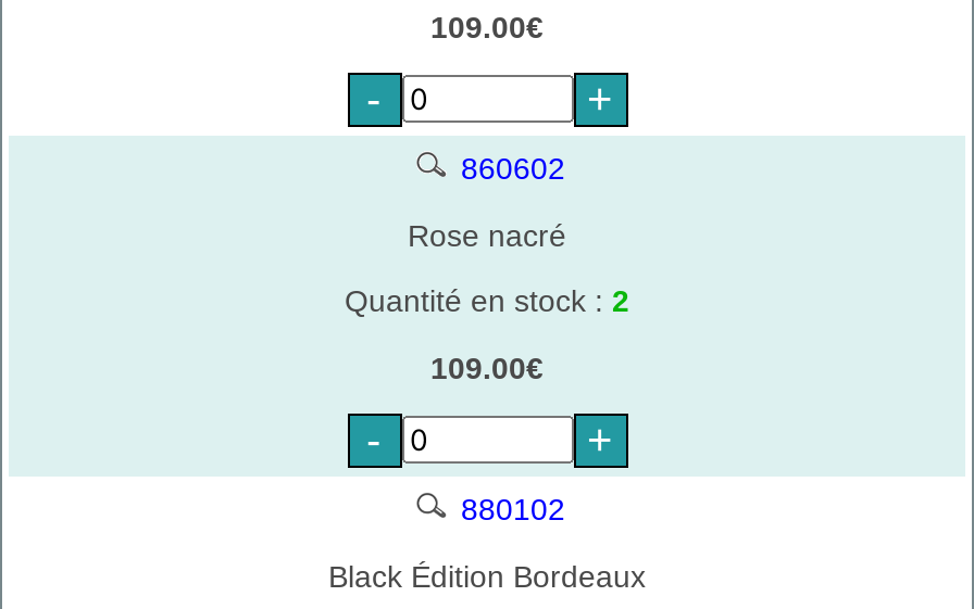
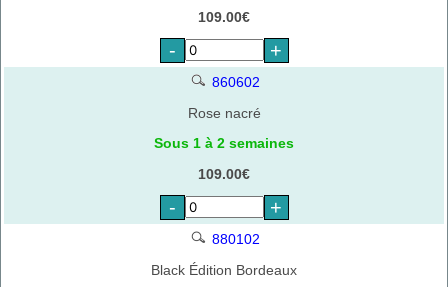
- Quantité en stock : 2
+ Sous 1 à 2 semaines
